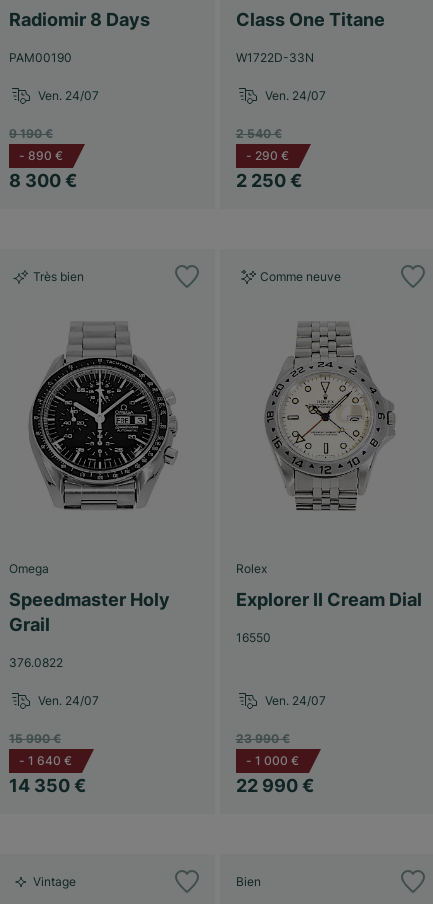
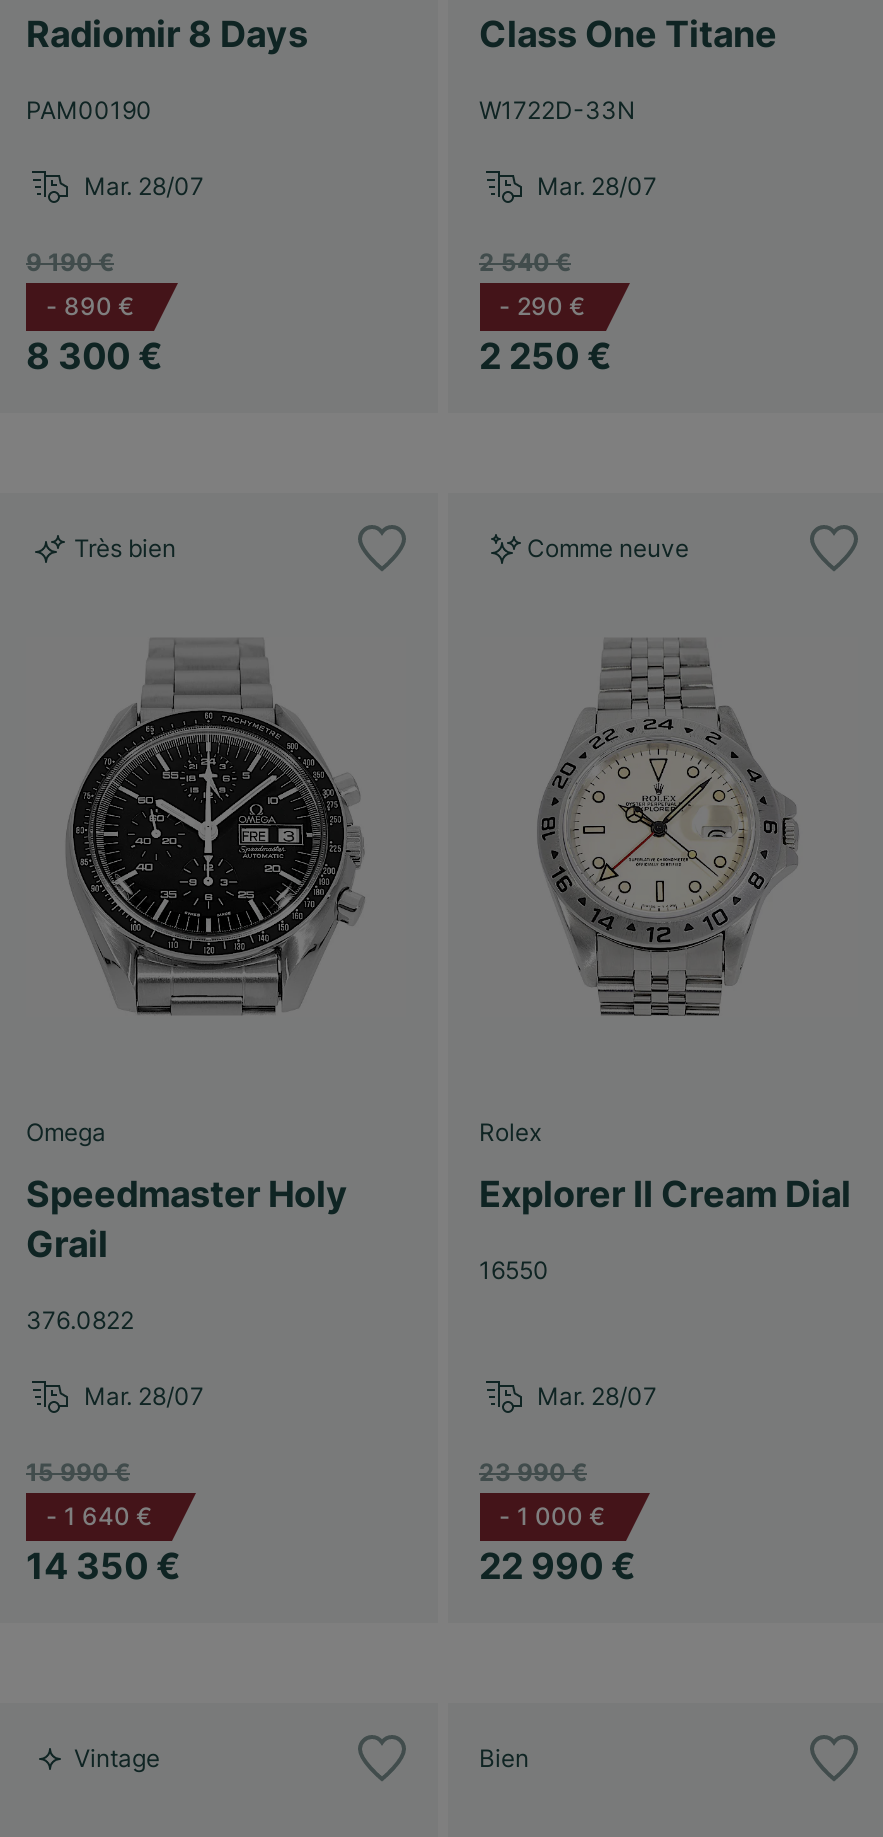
- Ven. 24/07
+ Mar. 28/07

- Ven. 24/07
+ Mar. 28/07

- Ven. 24/07
+ Mar. 28/07

- Ven. 24/07
+ Mar. 28/07
